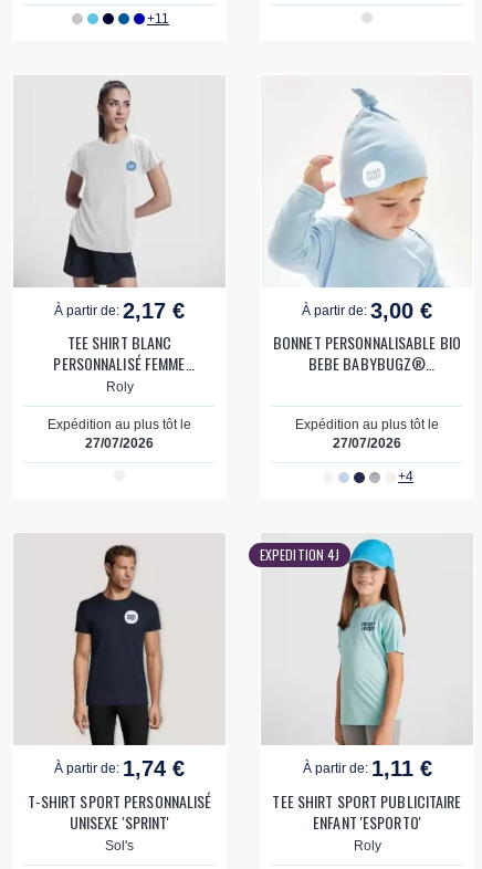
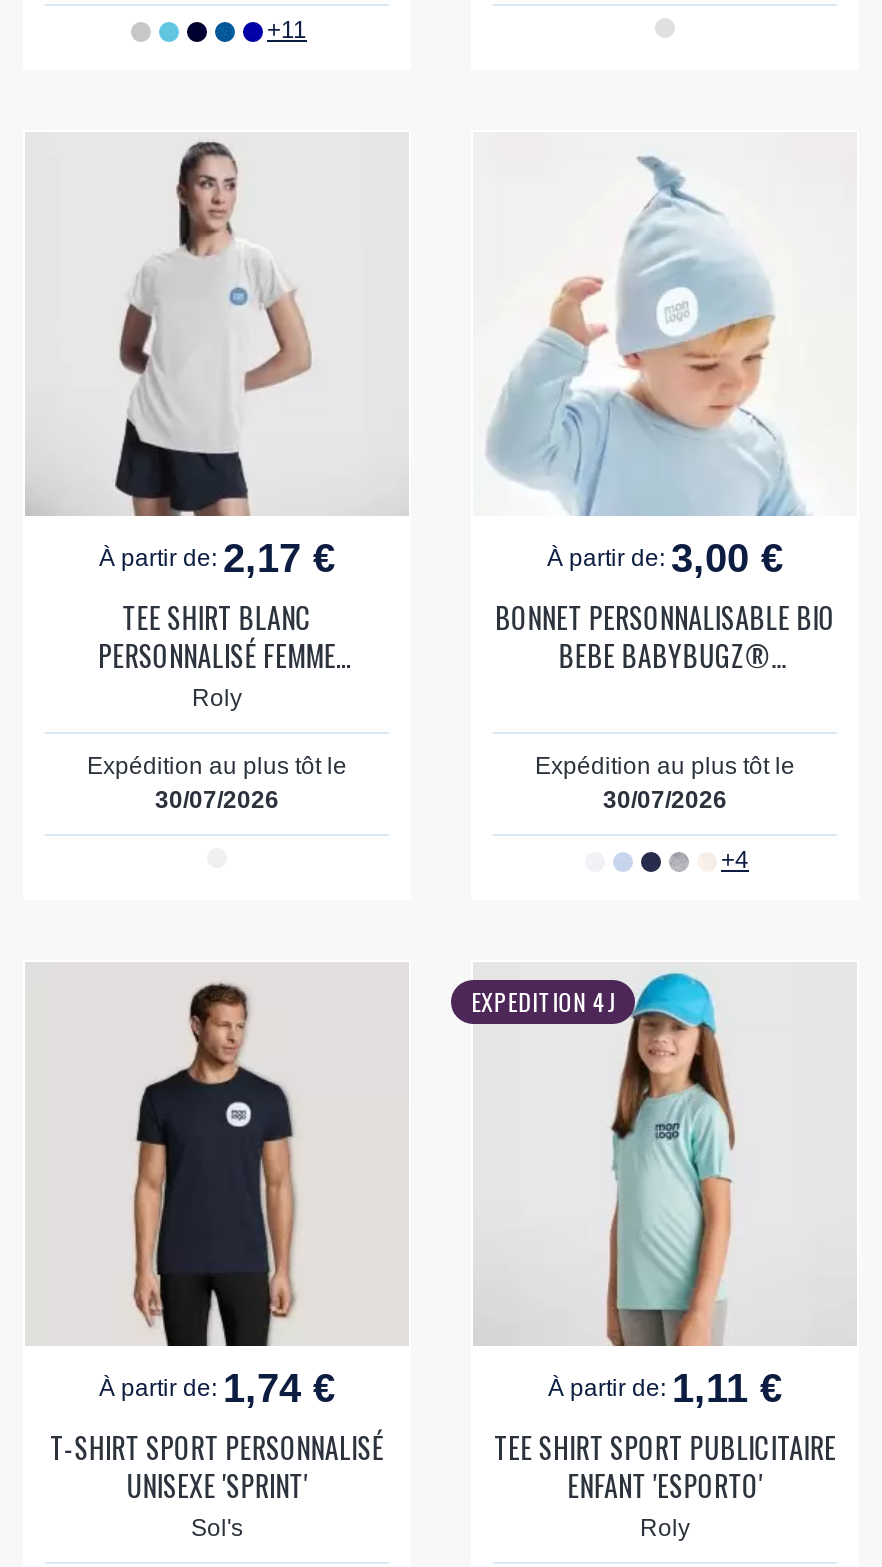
- 27/07/2026
+ 30/07/2026

- 27/07/2026
+ 30/07/2026
